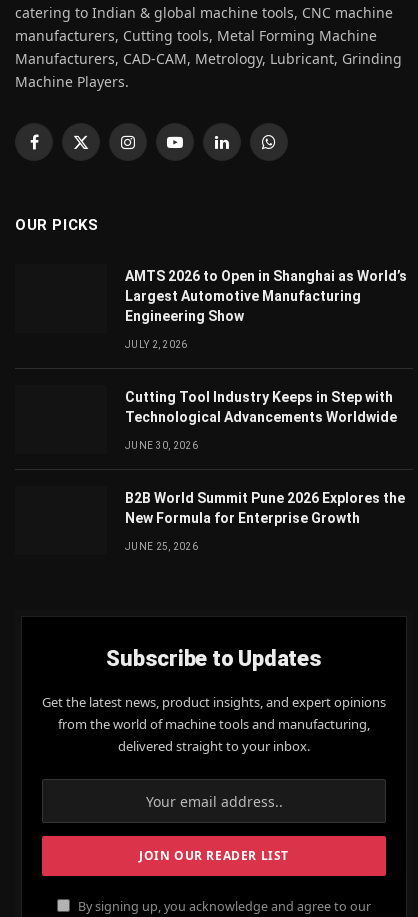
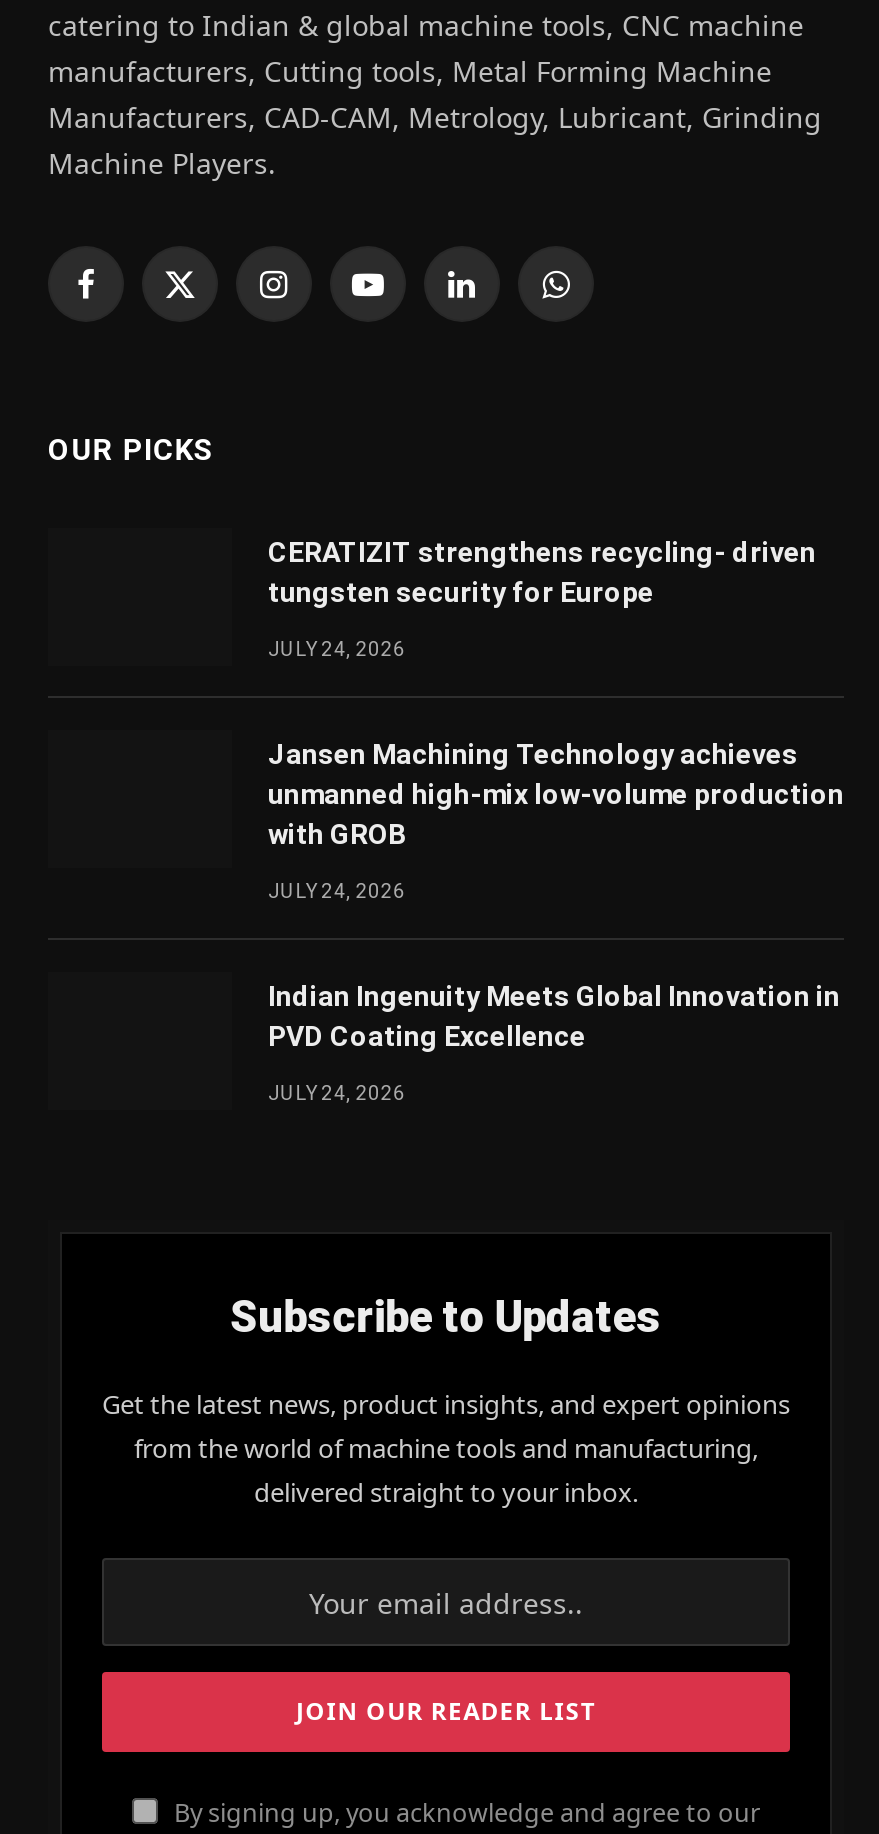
- AMTS 2026 to Open in Shanghai as World’s
- Largest Automotive Manufacturing
- Engineering Show
+ CERATIZIT strengthens recycling- driven
+ tungsten security for Europe

- JULY 2, 2026
+ JULY 24, 2026

- Cutting Tool Industry Keeps in Step with
- Technological Advancements Worldwide
+ Jansen Machining Technology achieves
+ unmanned high-mix low-volume production
+ with GROB

- JUNE 30, 2026
+ JULY 24, 2026

- B2B World Summit Pune 2026 Explores the
- New Formula for Enterprise Growth
+ Indian Ingenuity Meets Global Innovation in
+ PVD Coating Excellence

- JUNE 25, 2026
+ JULY 24, 2026
